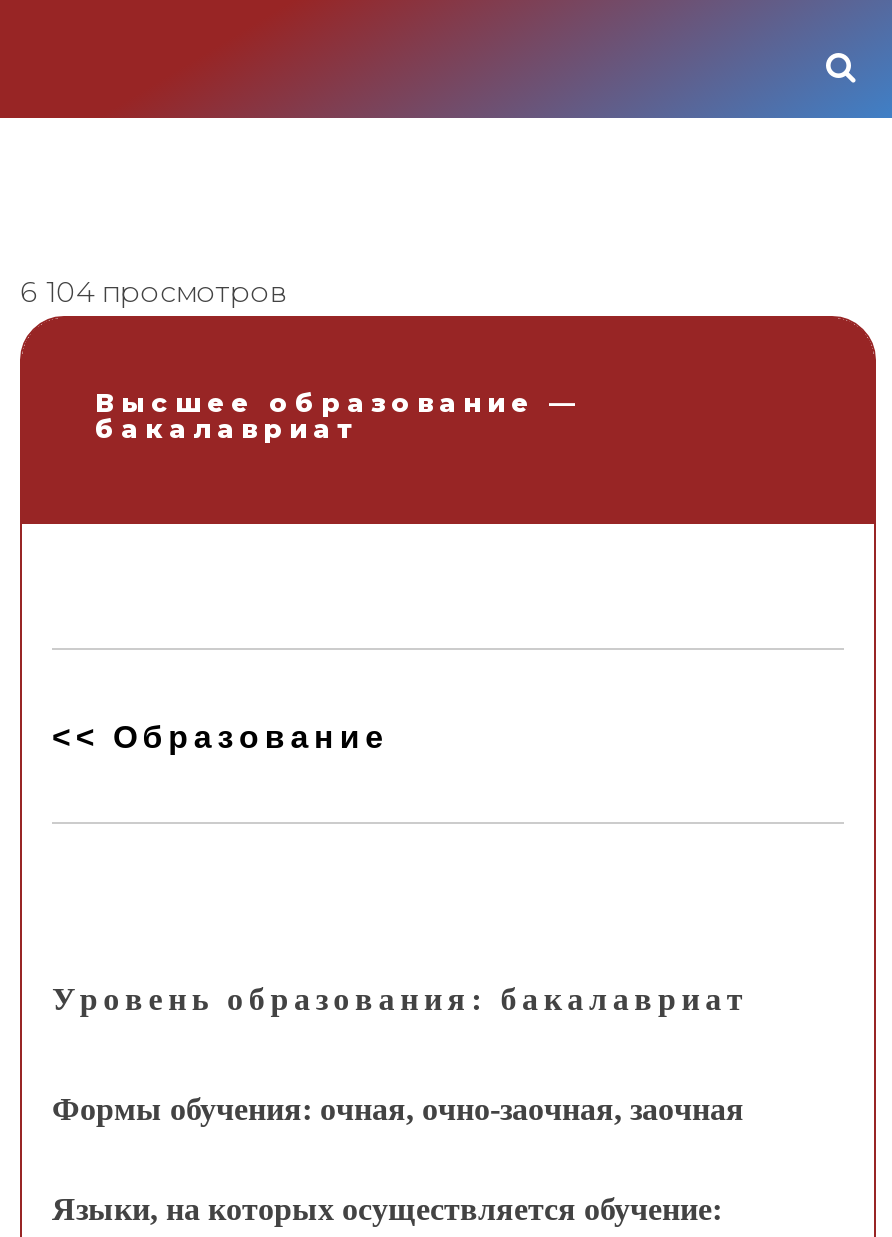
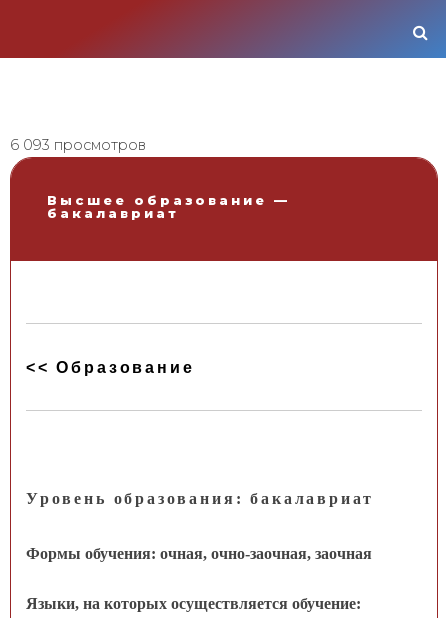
- 6 104 просмотров
+ 6 093 просмотров
